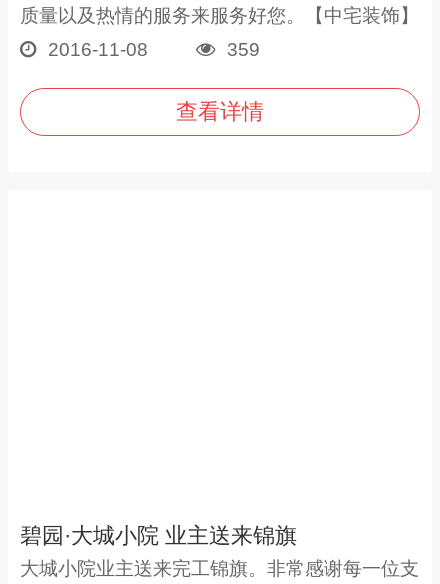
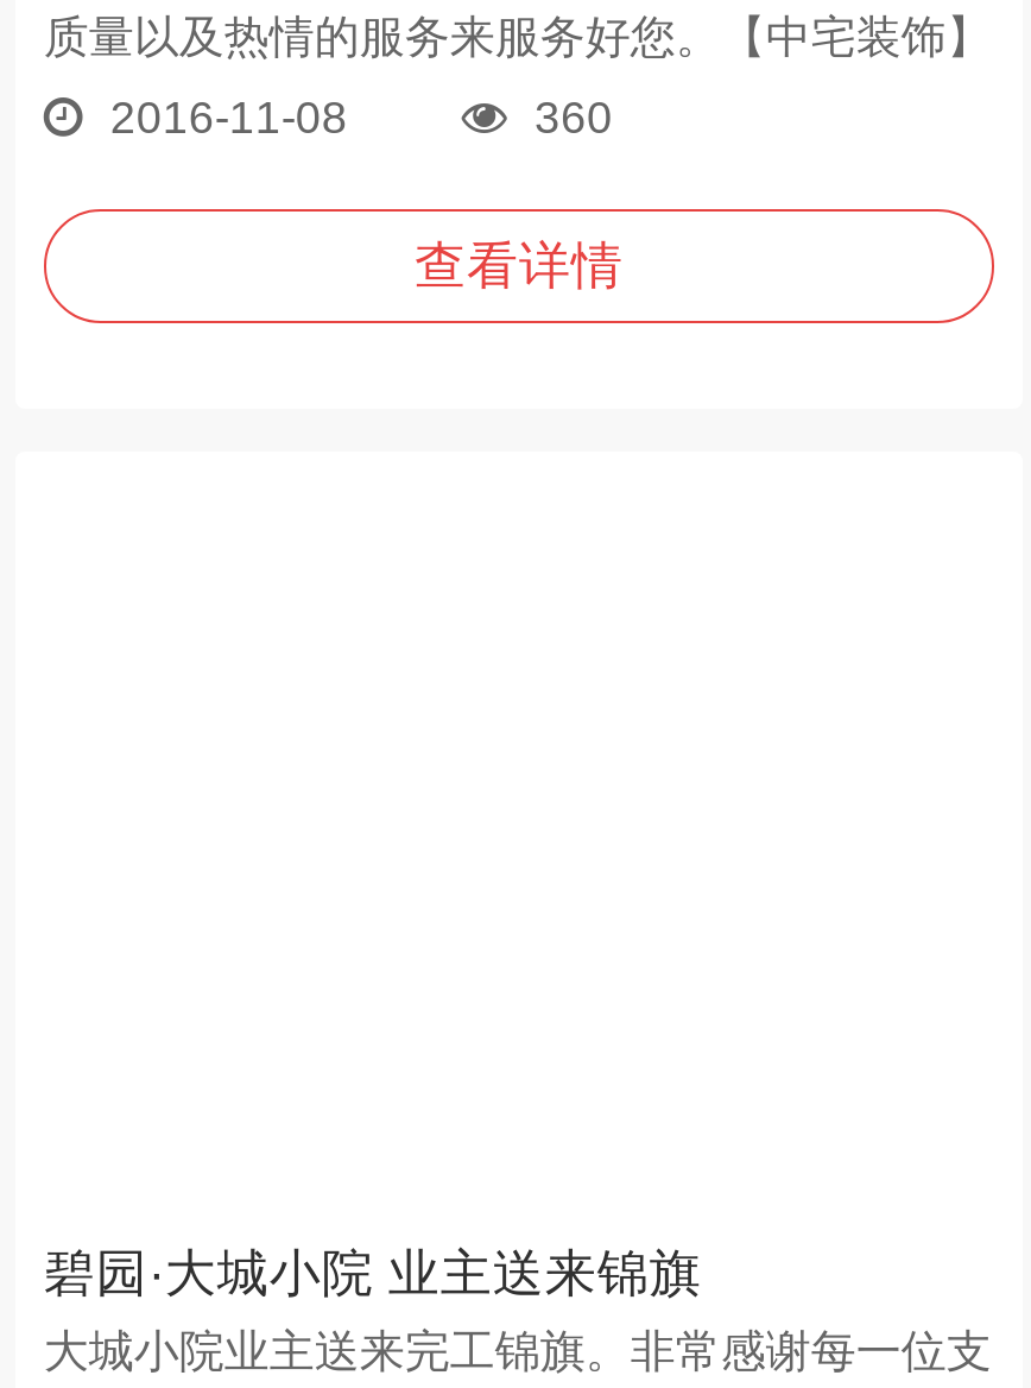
- 359
+ 360
